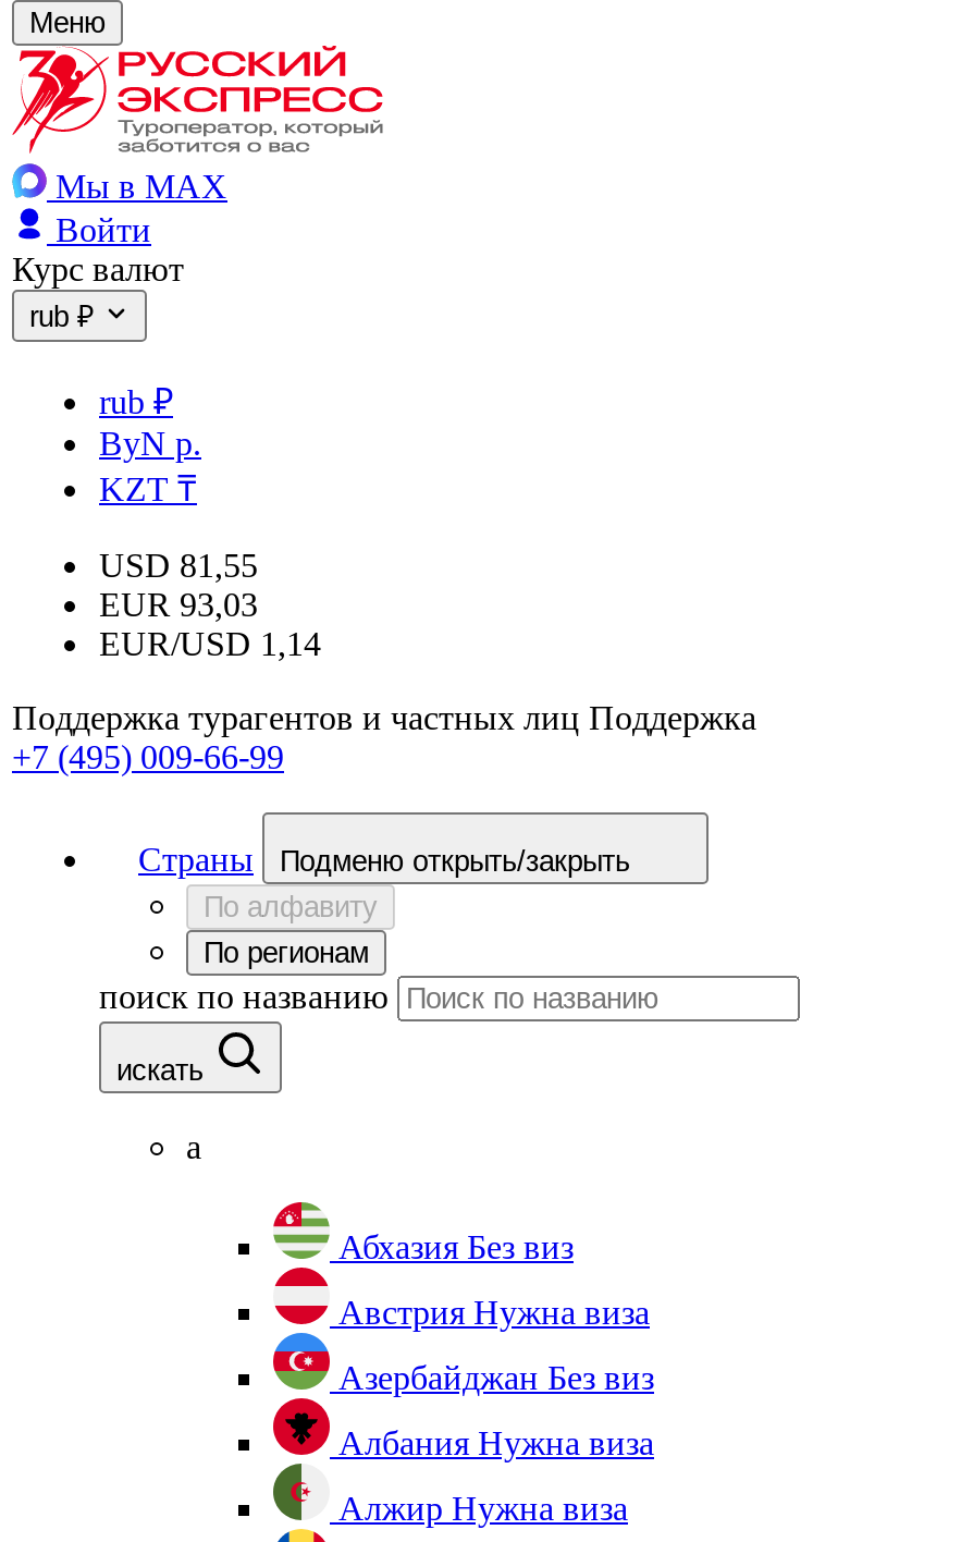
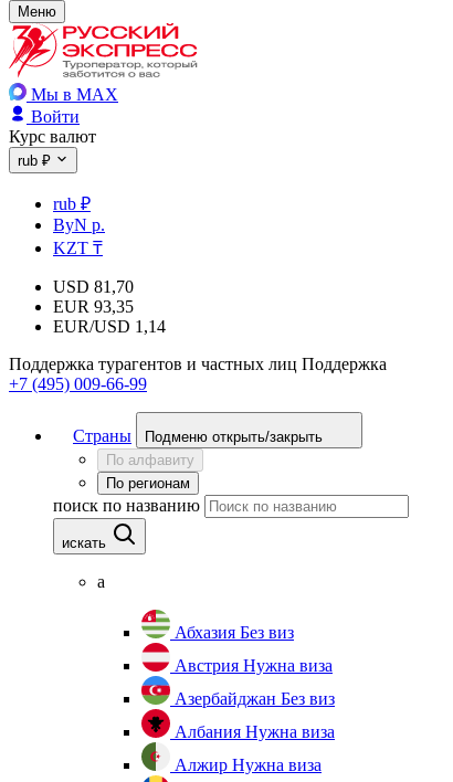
- USD 81,55
+ USD 81,70

- EUR 93,03
+ EUR 93,35
